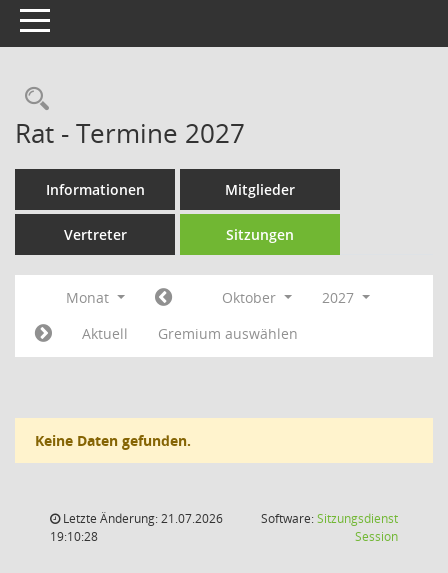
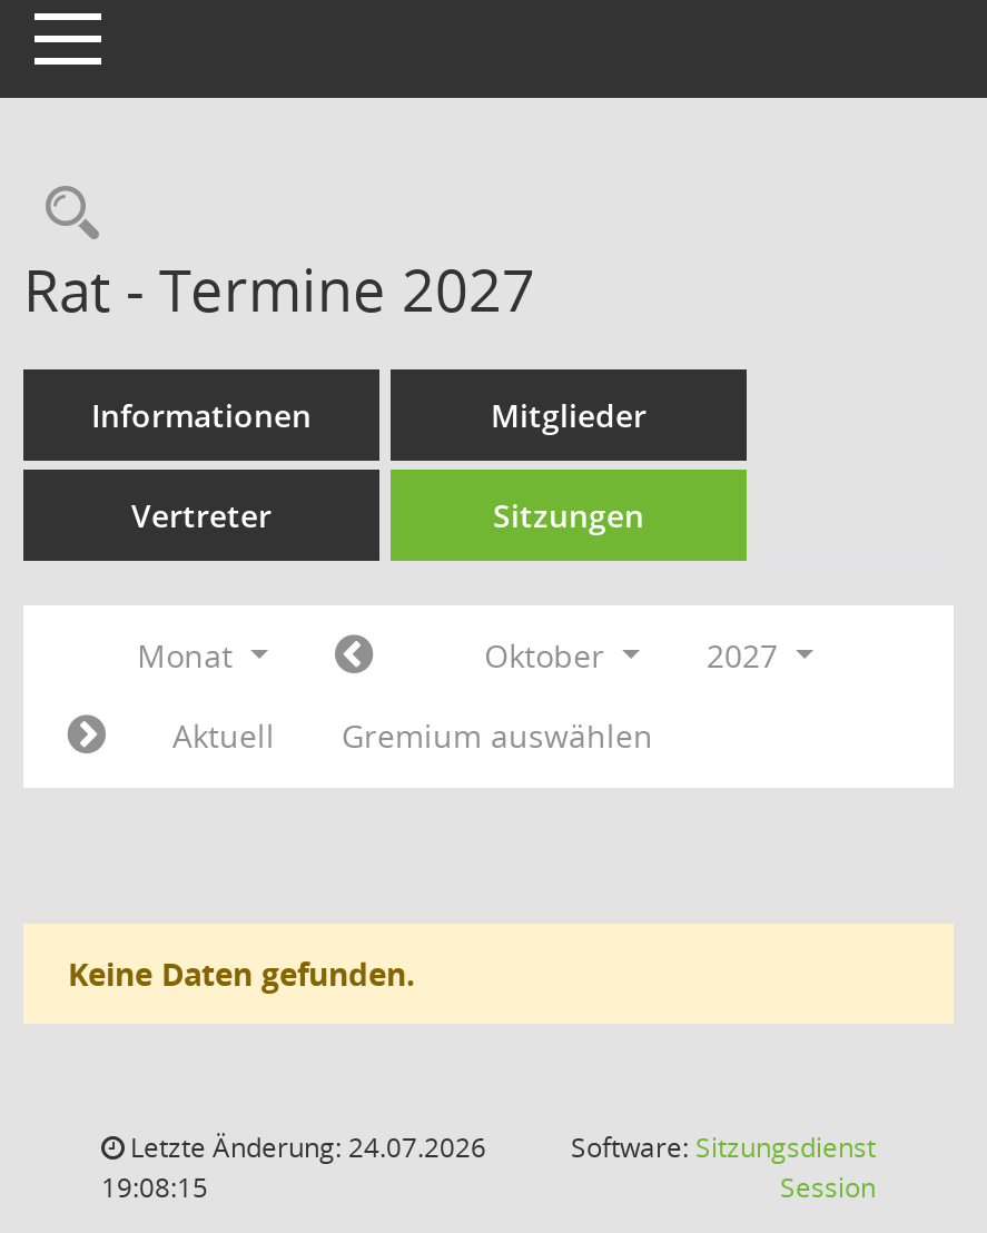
- Letzte Änderung: 21.07.2026
+ Letzte Änderung: 24.07.2026

- 19:10:28
+ 19:08:15
